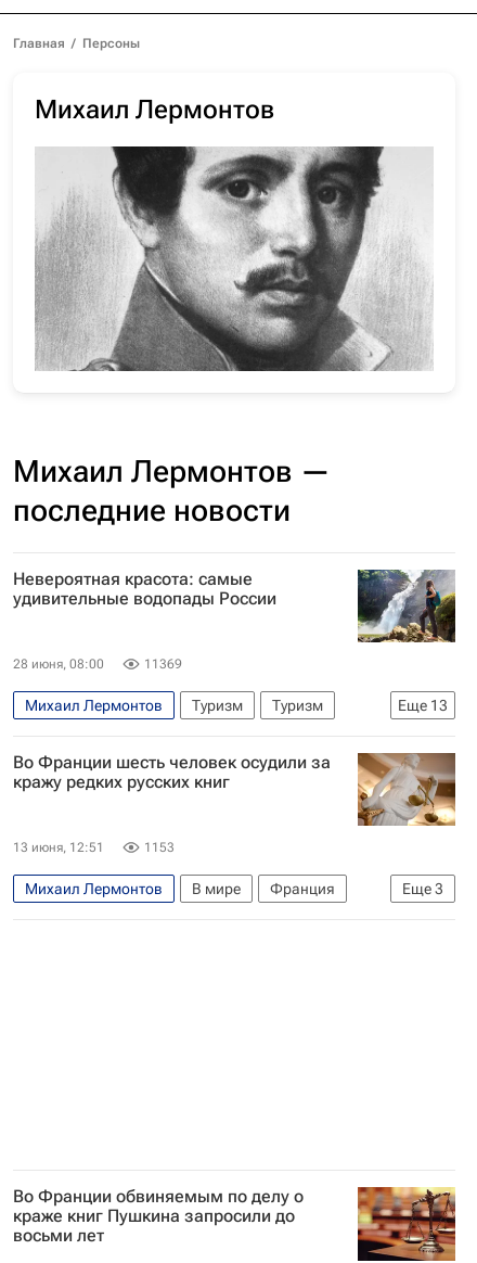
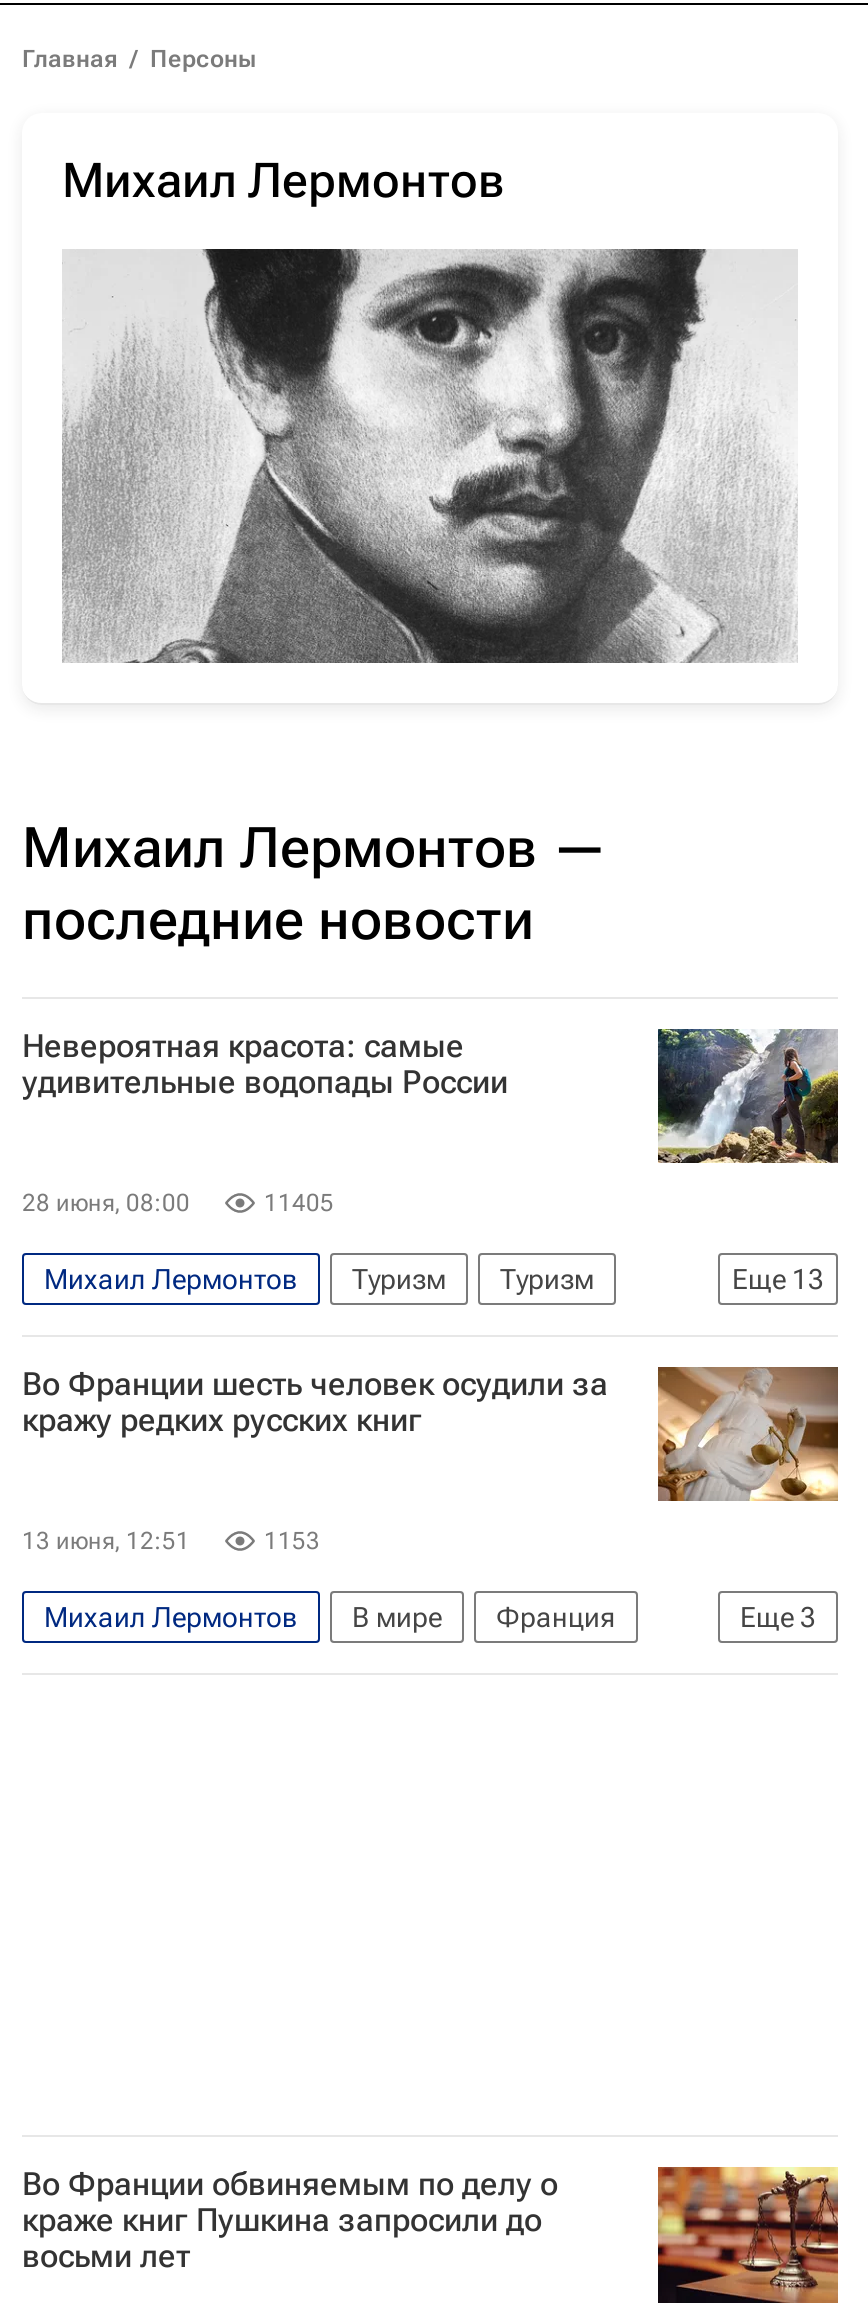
- 11369
+ 11405
